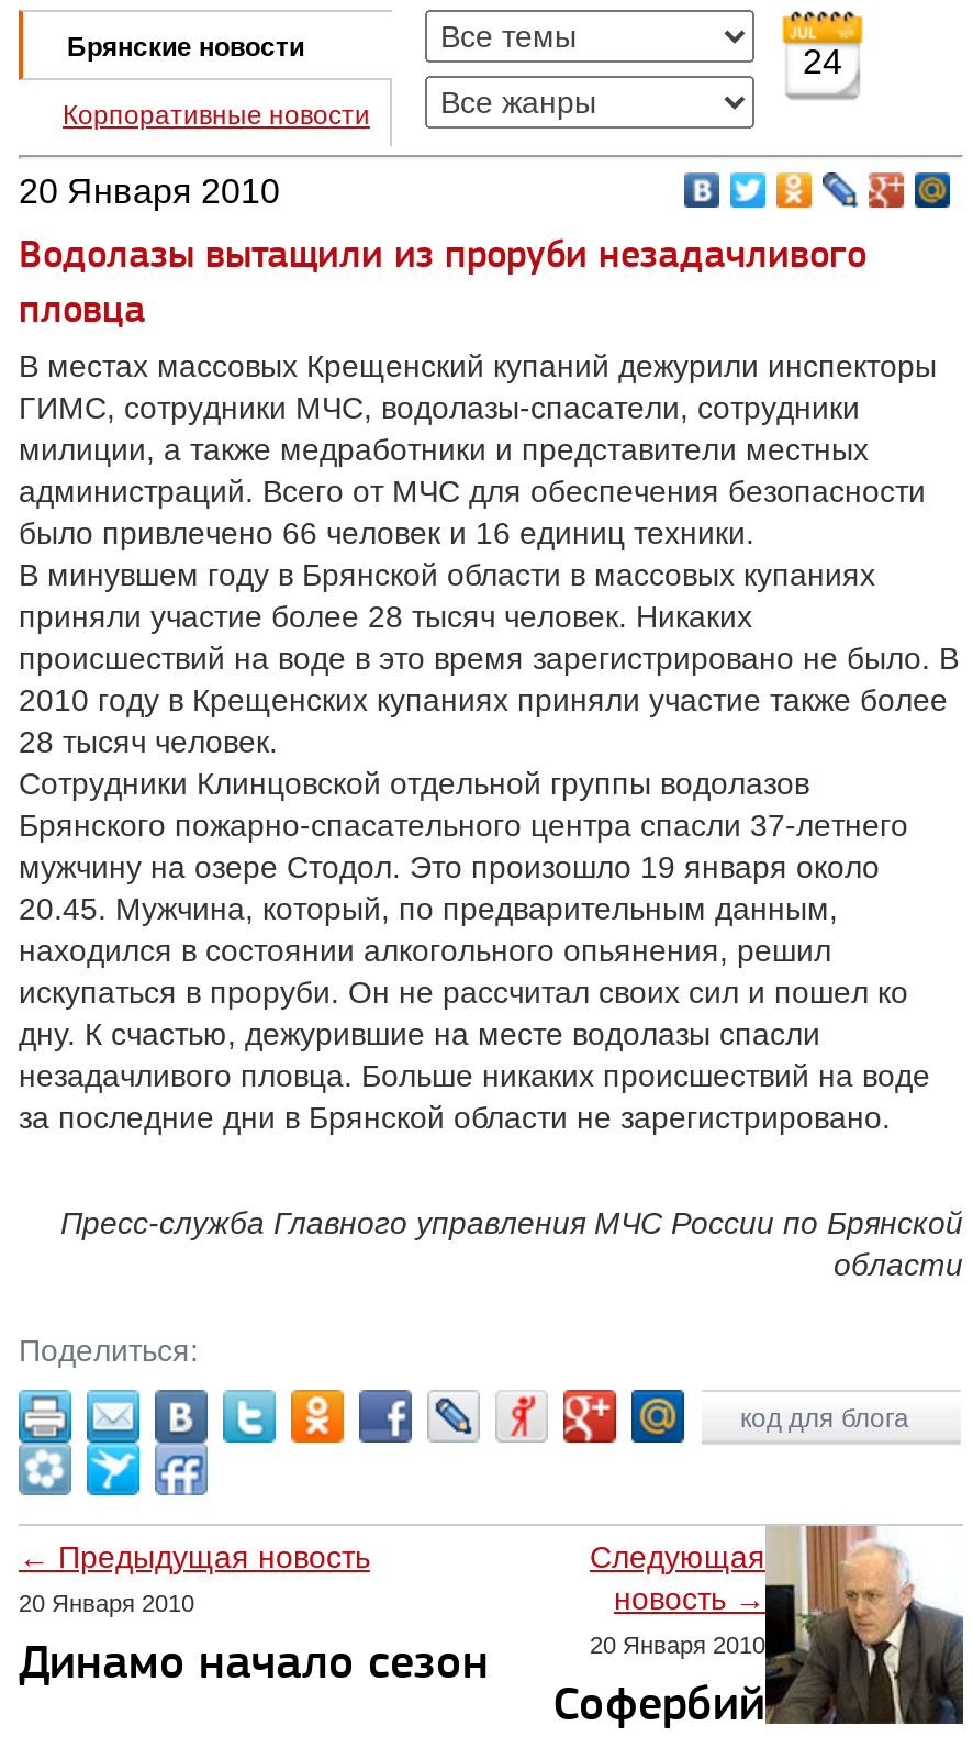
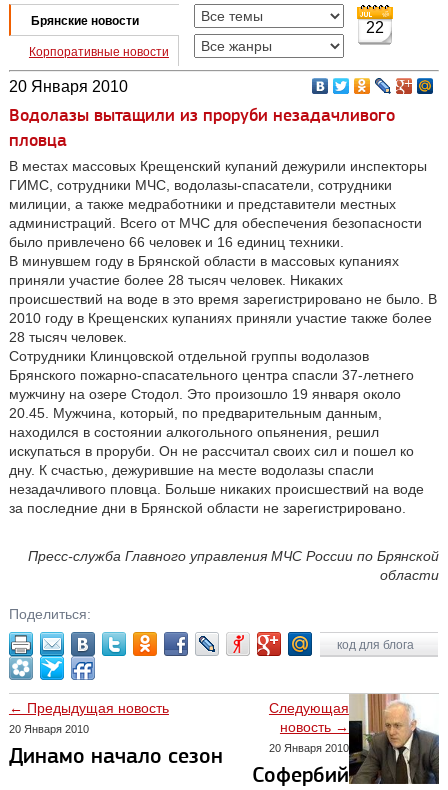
- 24
+ 22
